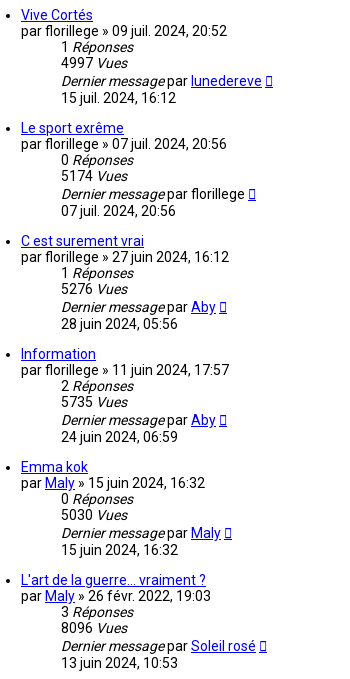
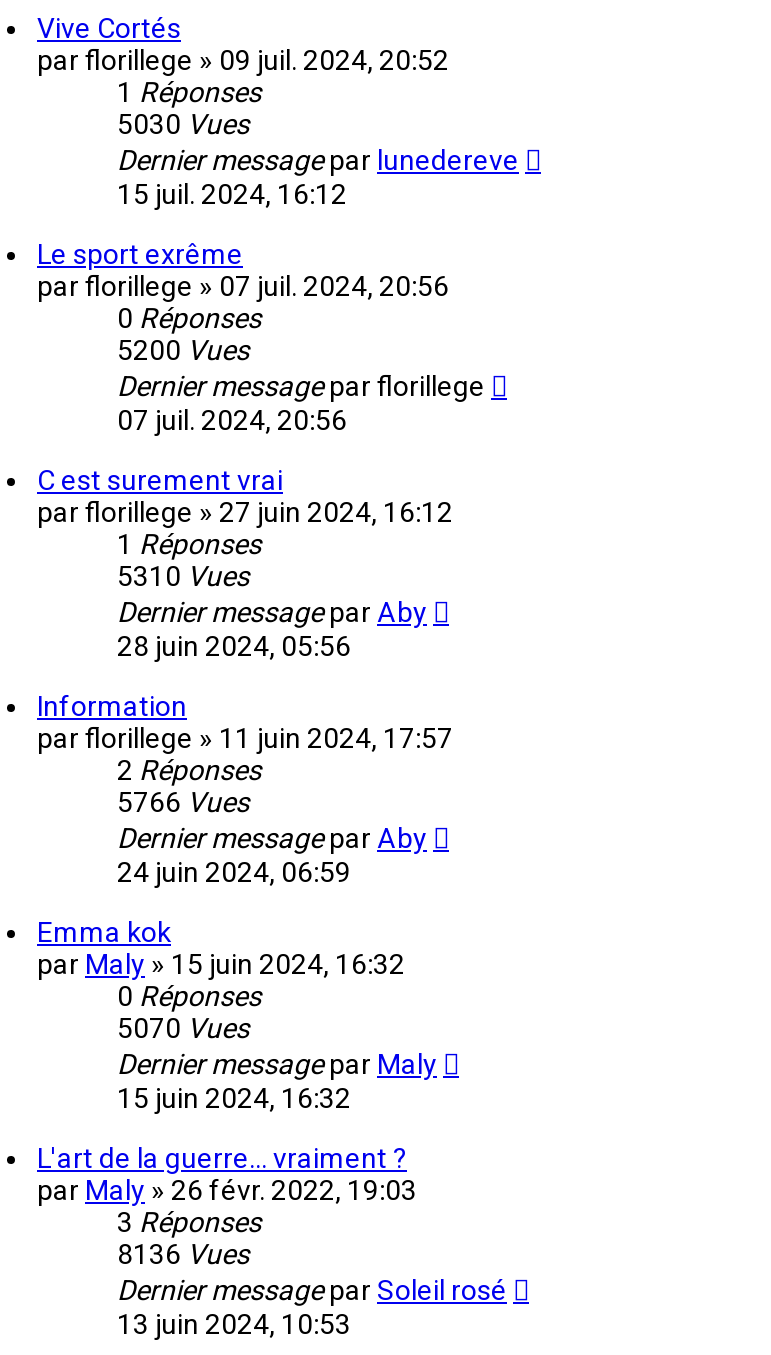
- 4997 Vues
+ 5030 Vues

- 5174 Vues
+ 5200 Vues

- 5276 Vues
+ 5310 Vues

- 5735 Vues
+ 5766 Vues

- 5030 Vues
+ 5070 Vues

- 8096 Vues
+ 8136 Vues
